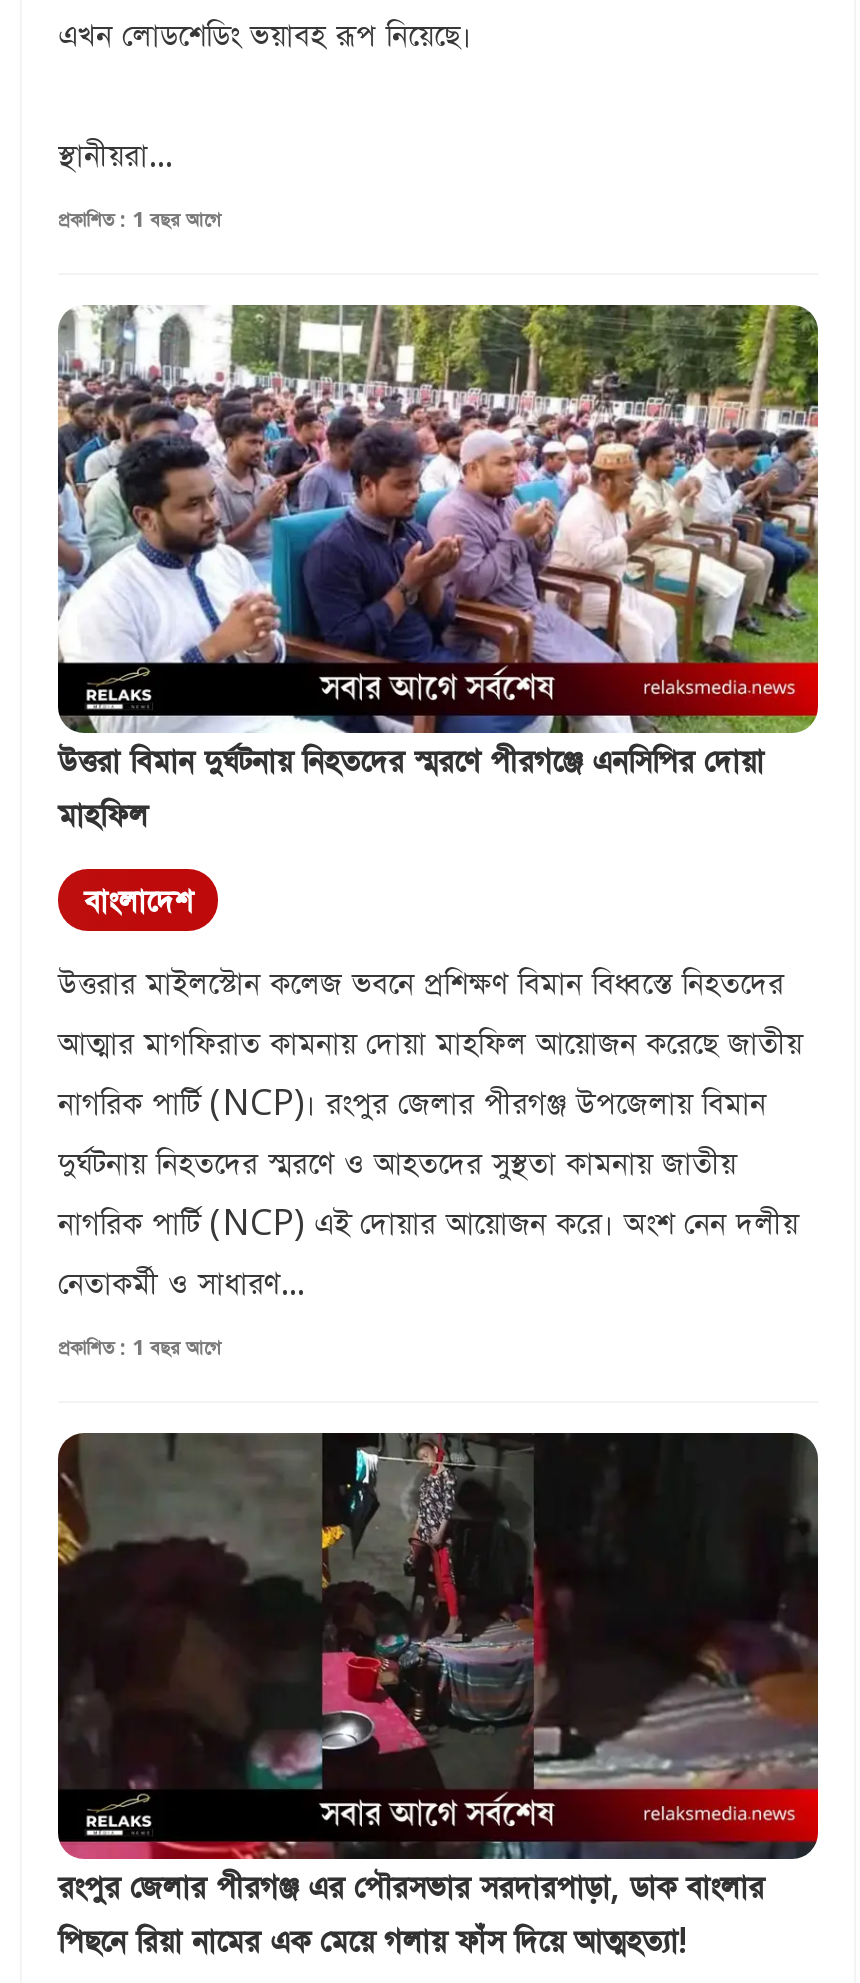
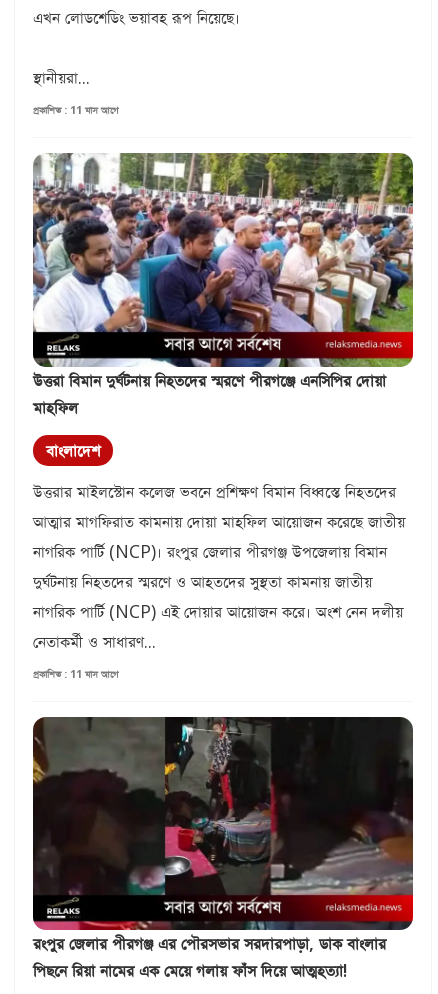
- প্রকাশিত : 1 বছর আগে
+ প্রকাশিত : 11 মাস আগে

- প্রকাশিত : 1 বছর আগে
+ প্রকাশিত : 11 মাস আগে
